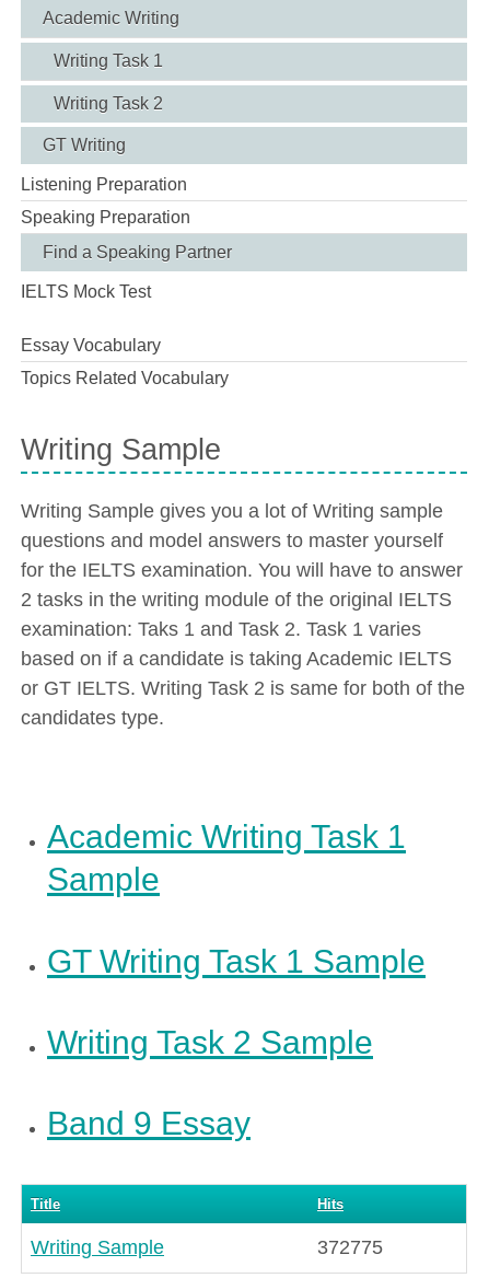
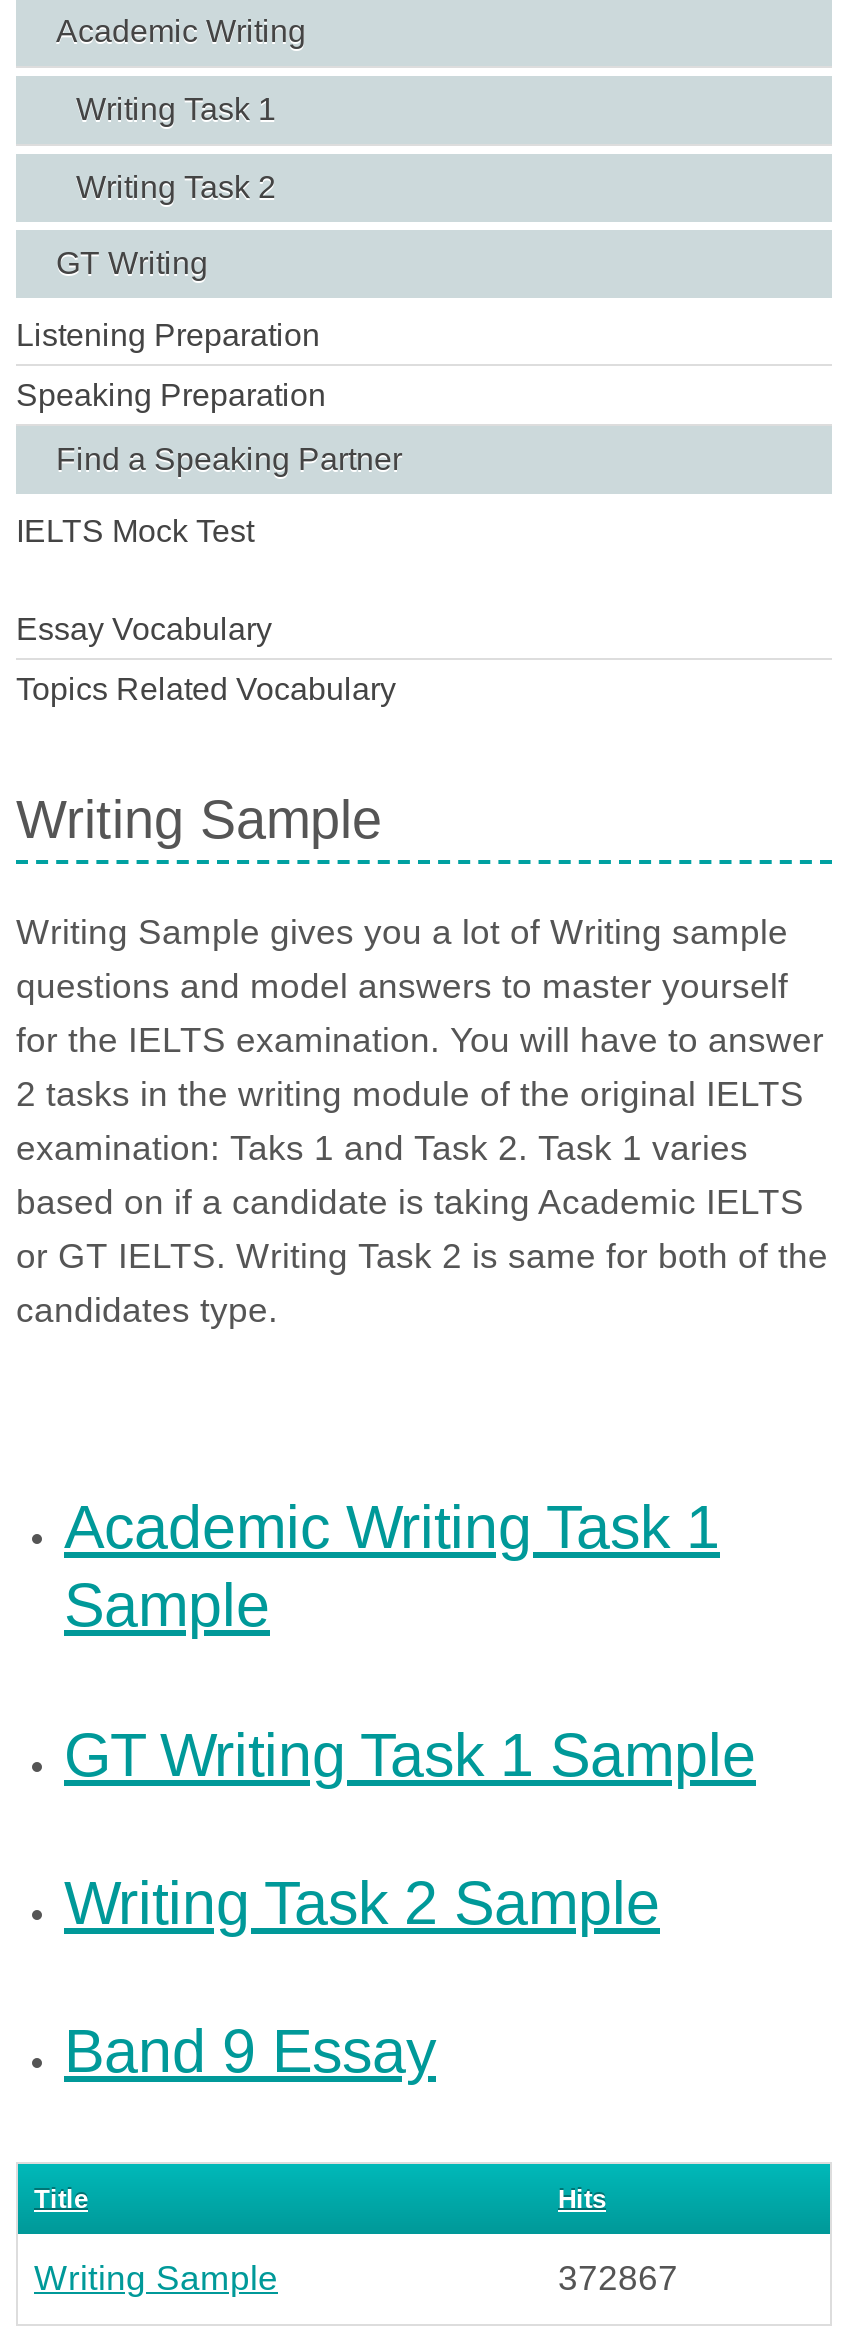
- 372775
+ 372867
